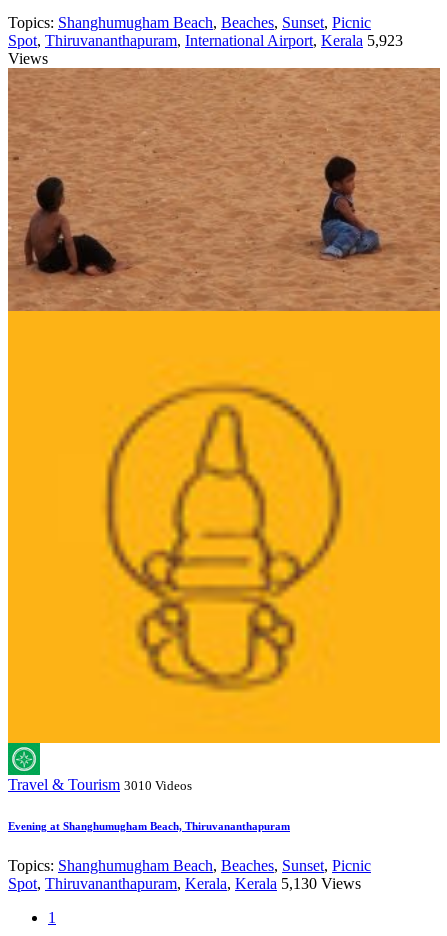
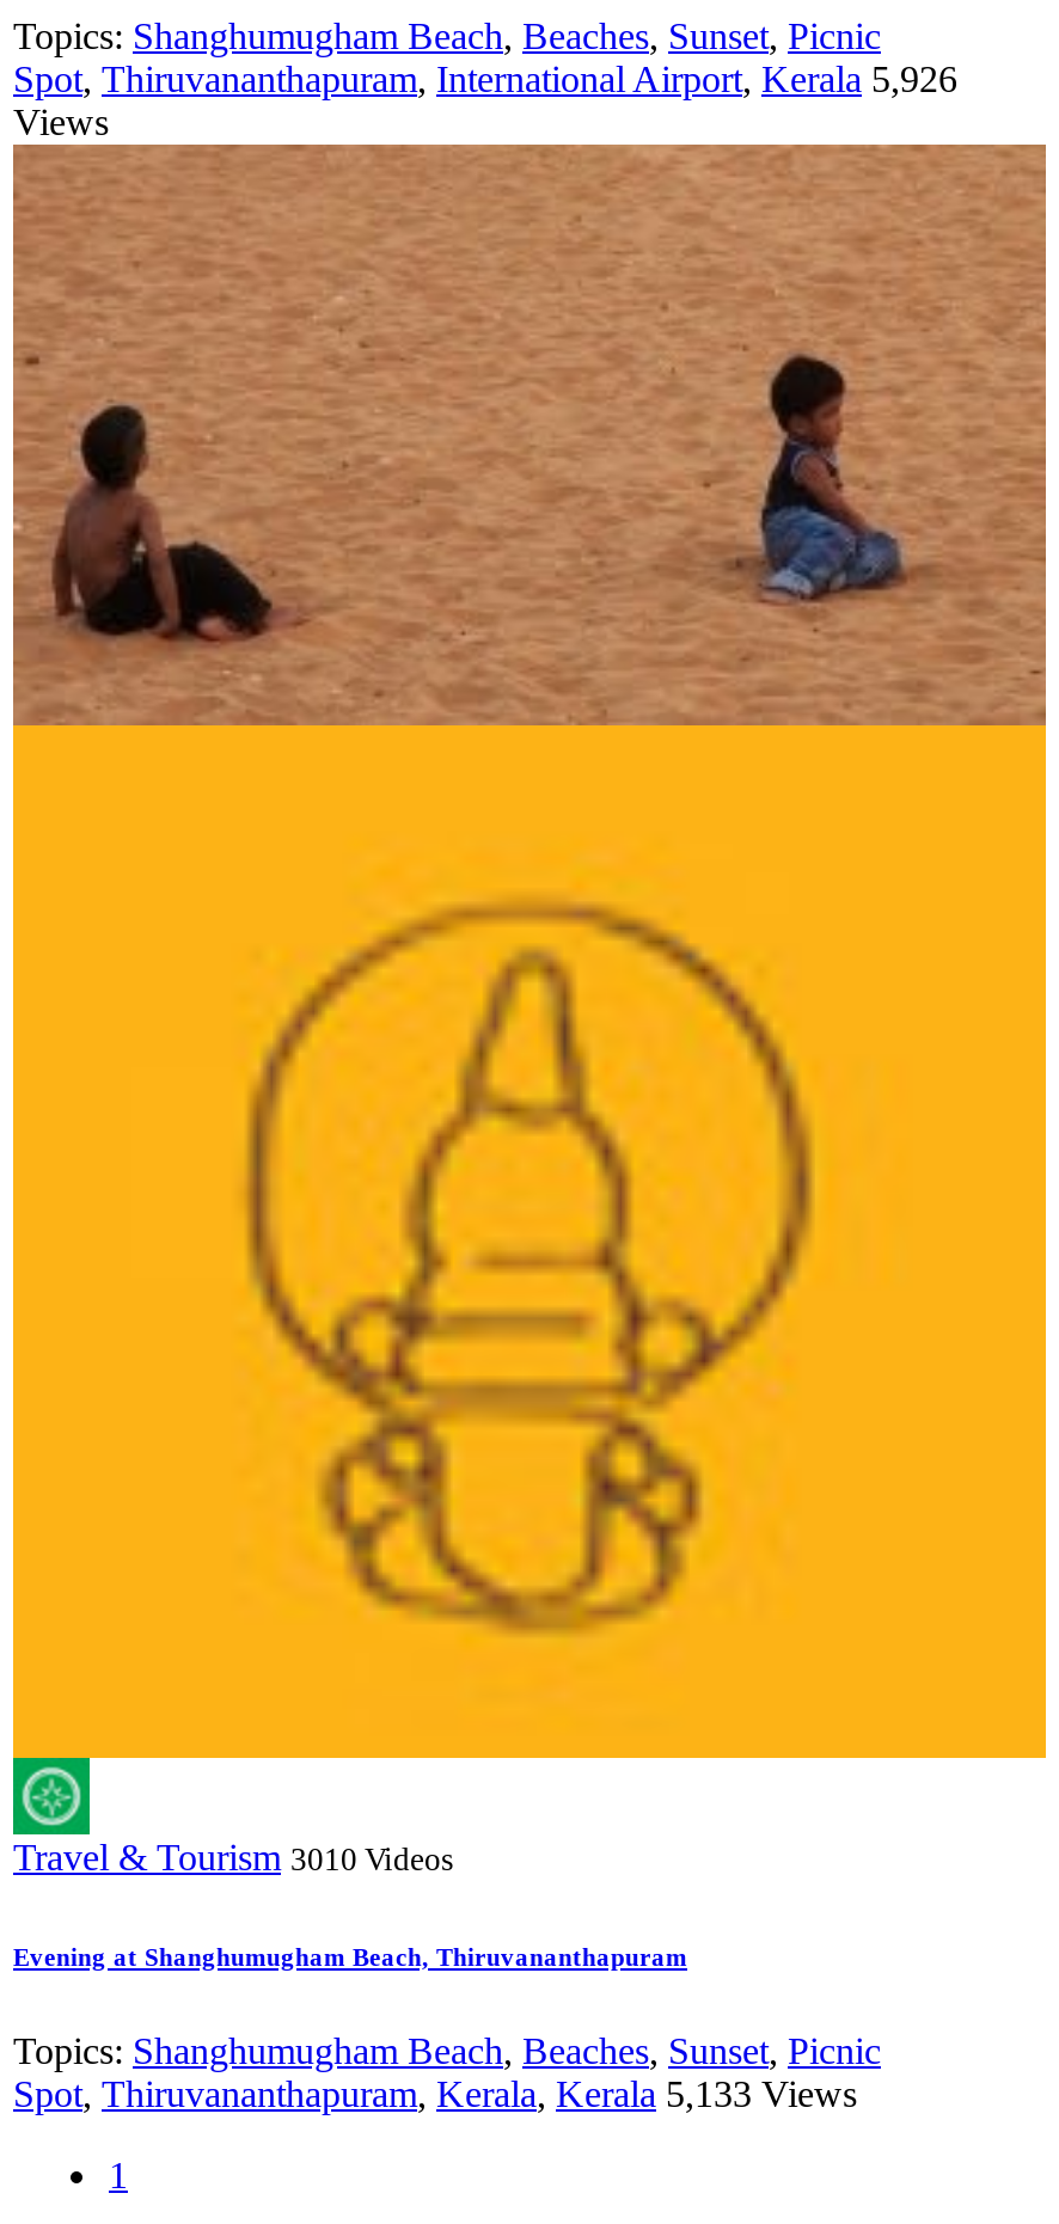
- Spot, Thiruvananthapuram, International Airport, Kerala 5,923
+ Spot, Thiruvananthapuram, International Airport, Kerala 5,926

- Spot, Thiruvananthapuram, Kerala, Kerala 5,130 Views
+ Spot, Thiruvananthapuram, Kerala, Kerala 5,133 Views
